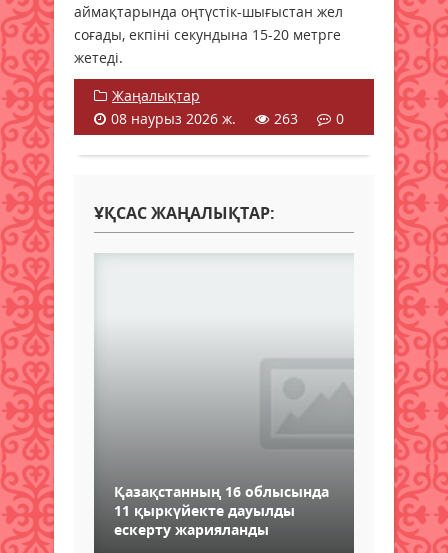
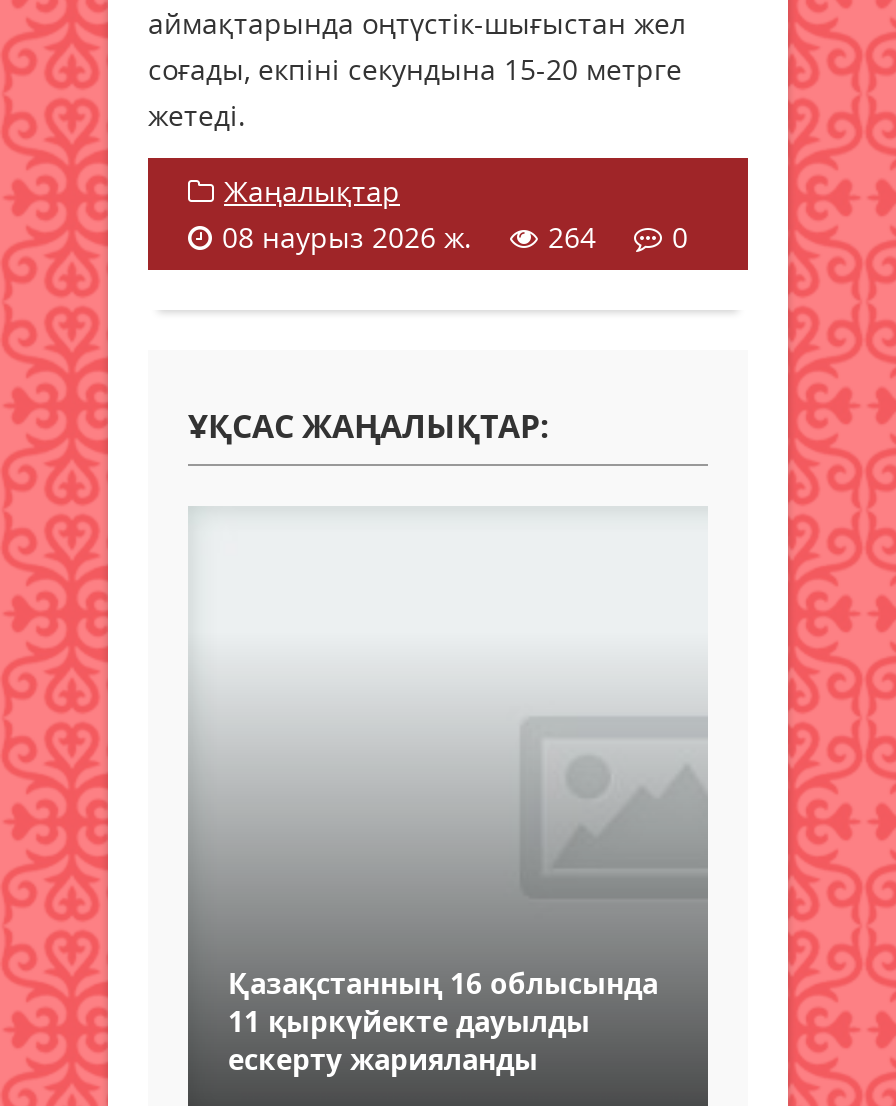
- 08 наурыз 2026 ж. 263 0
+ 08 наурыз 2026 ж. 264 0
